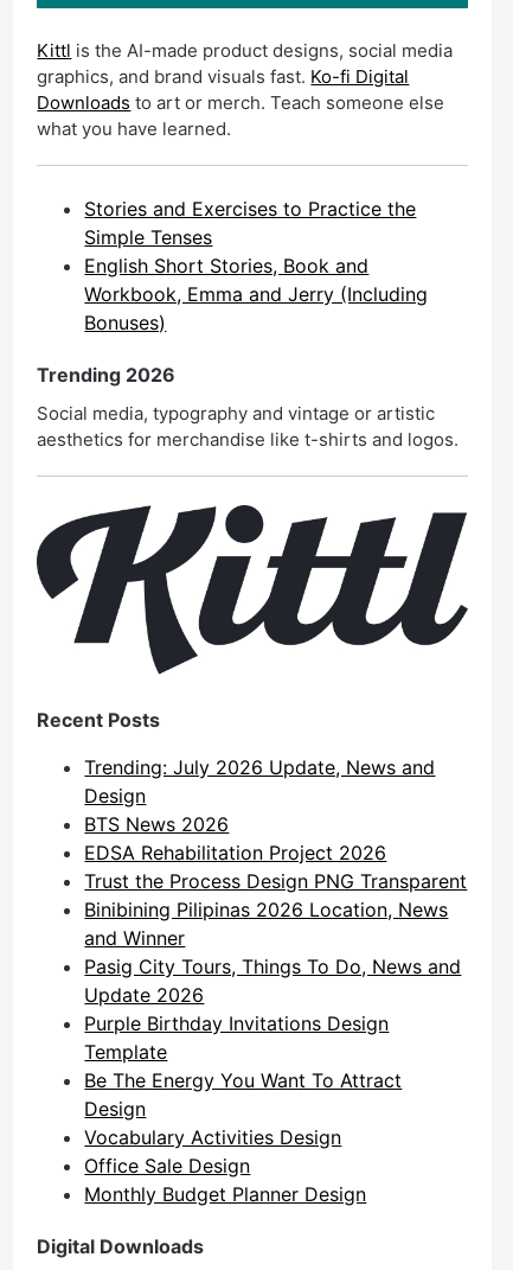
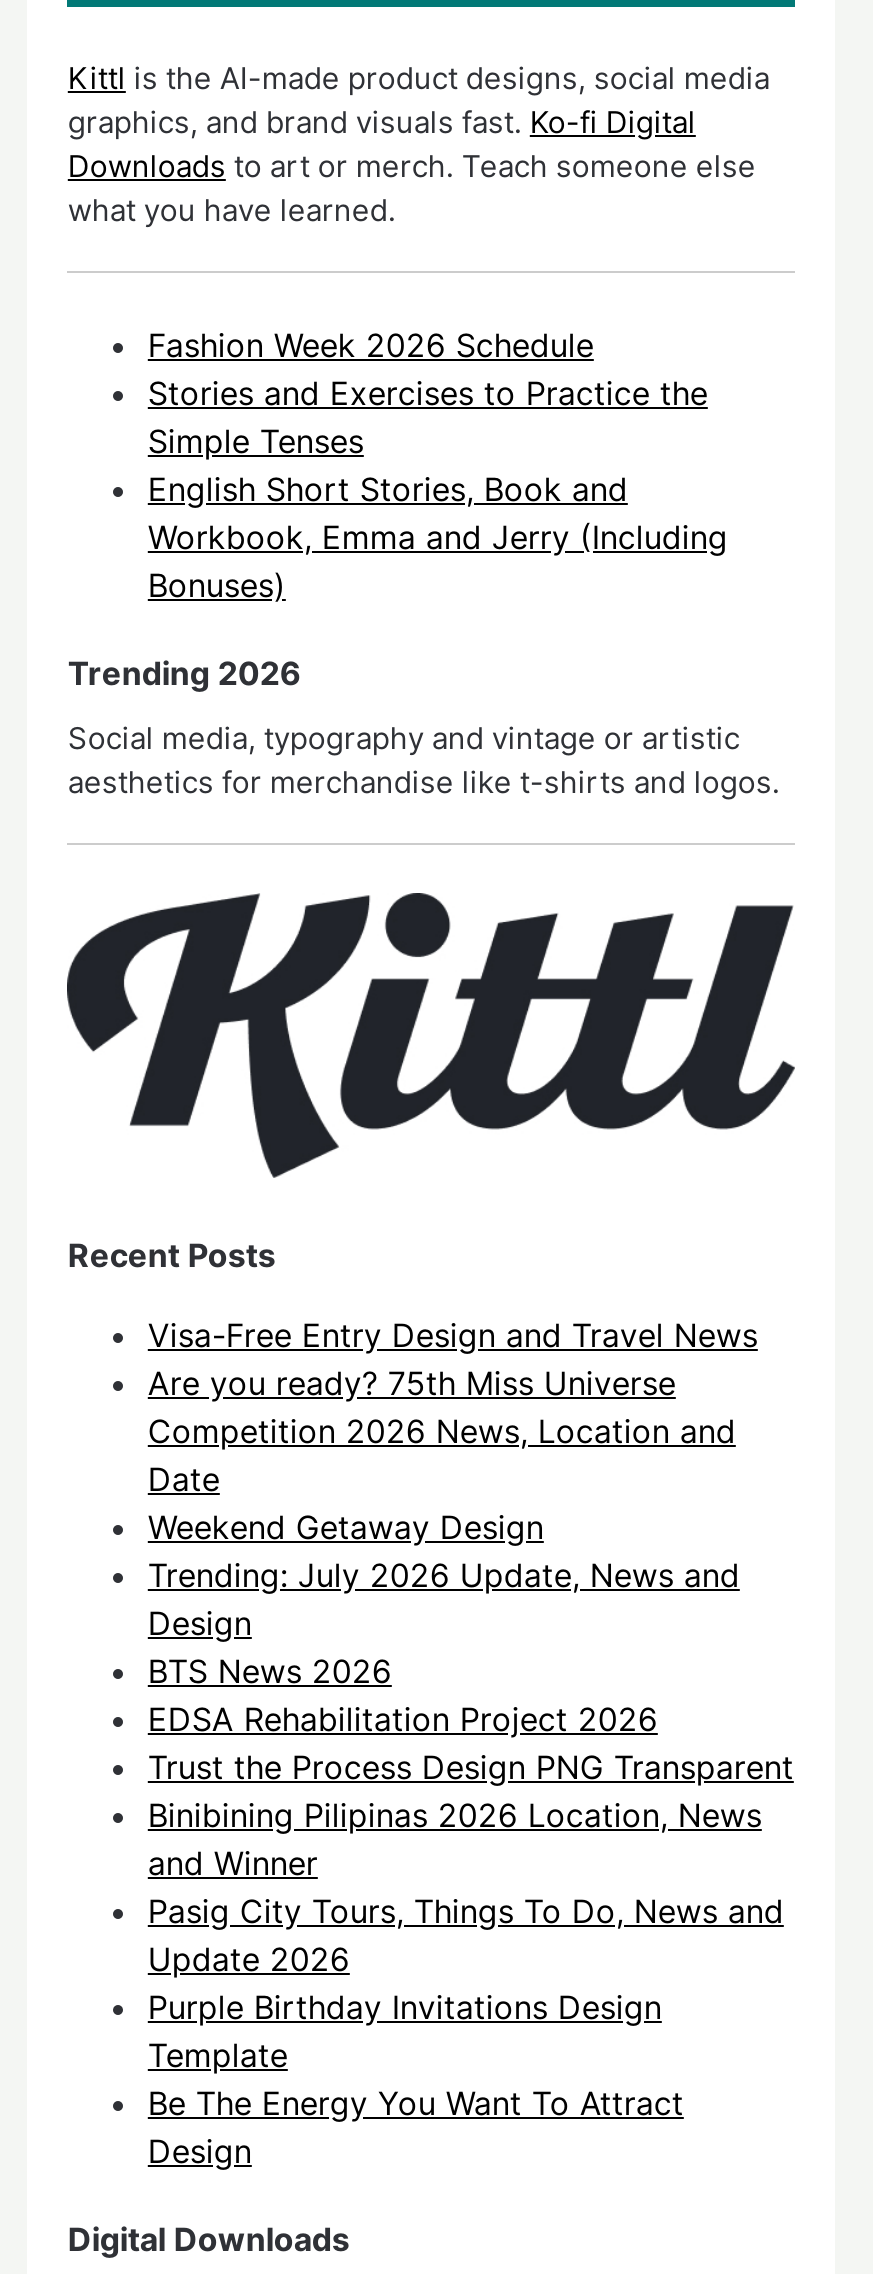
+ Fashion Week 2026 Schedule

+ Visa-Free Entry Design and Travel News
+ Are you ready? 75th Miss Universe
+ Competition 2026 News, Location and
+ Date
+ Weekend Getaway Design

moved down: Trending: July 2026 Update, News and | Design | BTS News 2026 | ... | Be The Energy You Want To Attract | Design

- Vocabulary Activities Design
- Office Sale Design
- Monthly Budget Planner Design
